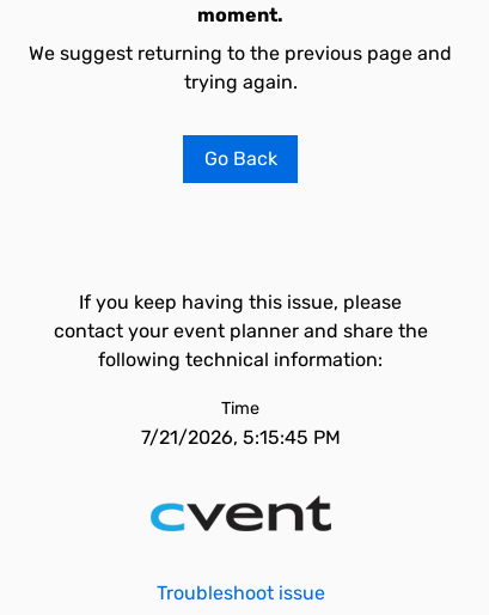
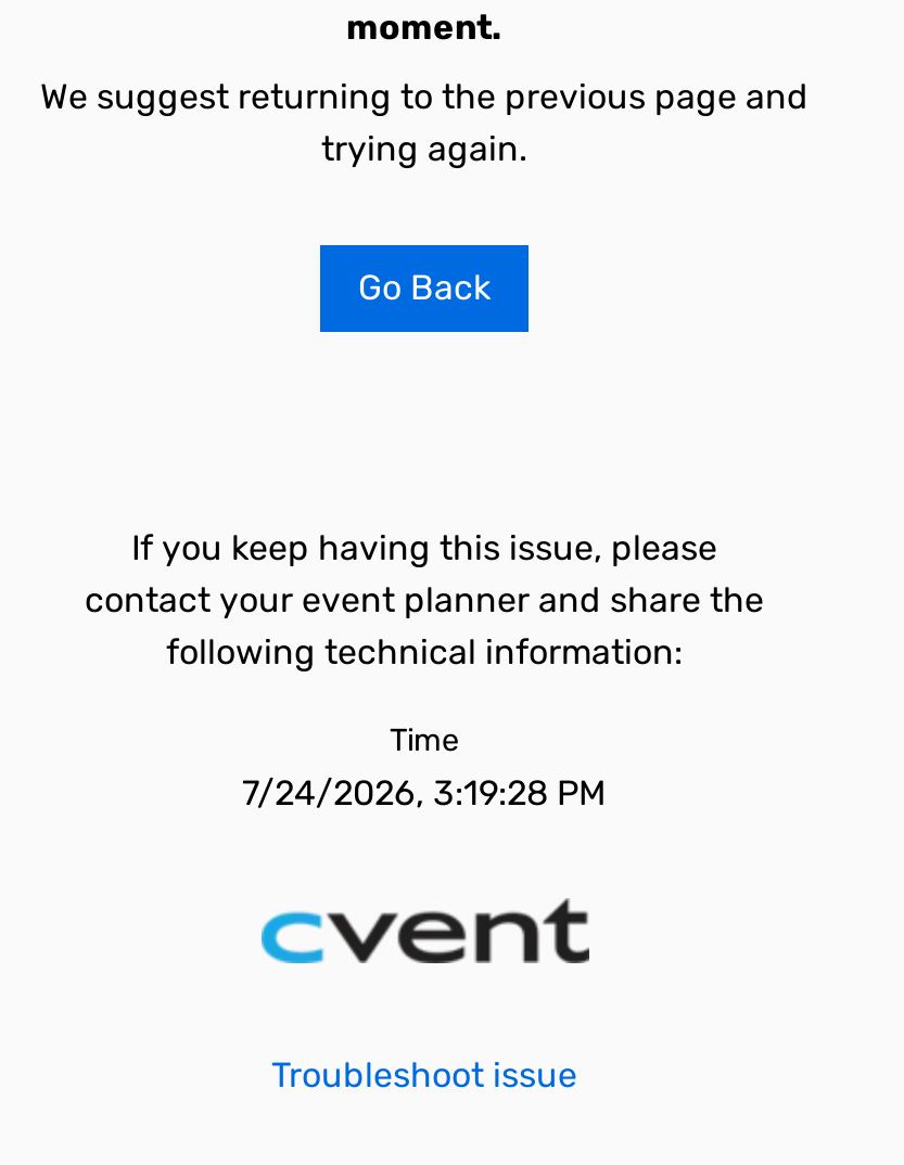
- 7/21/2026, 5:15:45 PM
+ 7/24/2026, 3:19:28 PM
